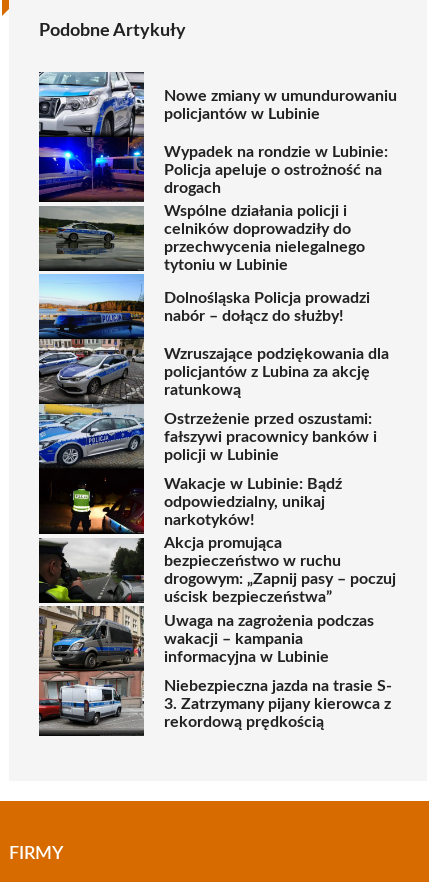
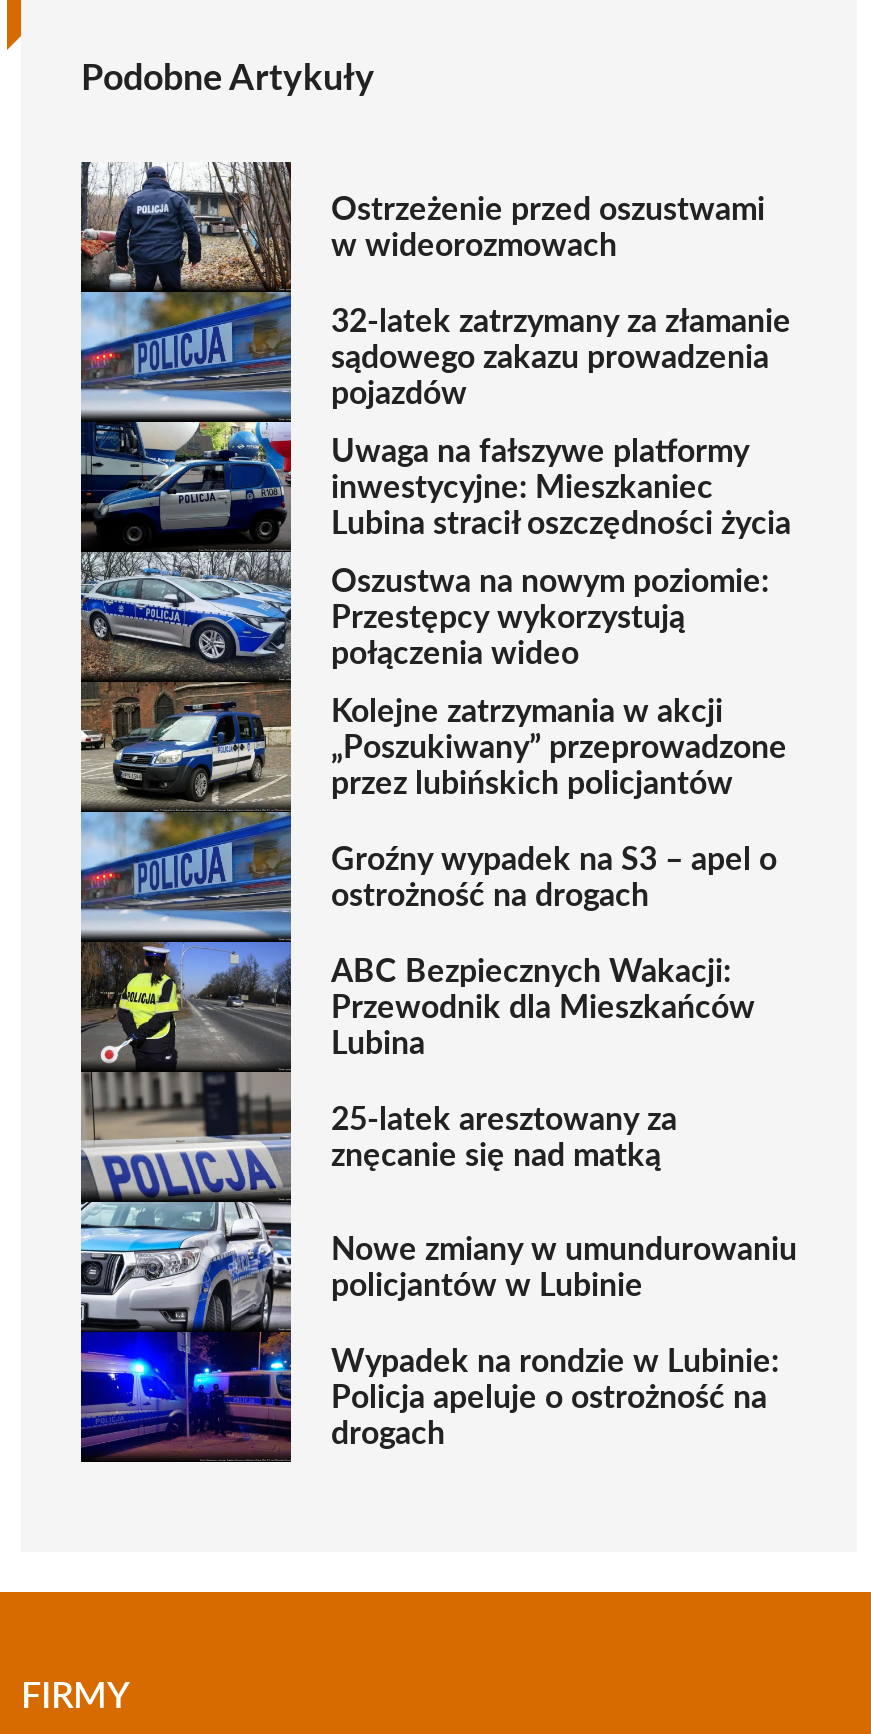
+ Ostrzeżenie przed oszustwami
+ w wideorozmowach
+ 32-latek zatrzymany za złamanie
+ sądowego zakazu prowadzenia
+ pojazdów
+ Uwaga na fałszywe platformy
+ inwestycyjne: Mieszkaniec
+ Lubina stracił oszczędności życia
+ Oszustwa na nowym poziomie:
+ Przestępcy wykorzystują
+ połączenia wideo
+ Kolejne zatrzymania w akcji
+ „Poszukiwany” przeprowadzone
+ przez lubińskich policjantów
+ Groźny wypadek na S3 – apel o
+ ostrożność na drogach
+ ABC Bezpiecznych Wakacji:
+ Przewodnik dla Mieszkańców
+ Lubina
+ 25-latek aresztowany za
+ znęcanie się nad matką

moved down: Nowe zmiany w umundurowaniu | policjantów w Lubinie | Wypadek na rondzie w Lubinie: | Policja apeluje o ostrożność na | drogach

- [image]
+ [image]

- Wspólne działania policji i
- celników doprowadziły do
- przechwycenia nielegalnego
- tytoniu w Lubinie
- Dolnośląska Policja prowadzi
- nabór – dołącz do służby!
- Wzruszające podziękowania dla
- policjantów z Lubina za akcję
- ratunkową
- Ostrzeżenie przed oszustami:
- fałszywi pracownicy banków i
- policji w Lubinie
- Wakacje w Lubinie: Bądź
- odpowiedzialny, unikaj
- narkotyków!
- Akcja promująca
- bezpieczeństwo w ruchu
- drogowym: „Zapnij pasy – poczuj
- uścisk bezpieczeństwa”
- Uwaga na zagrożenia podczas
- wakacji – kampania
- informacyjna w Lubinie
- Niebezpieczna jazda na trasie S-
- 3. Zatrzymany pijany kierowca z
- rekordową prędkością
